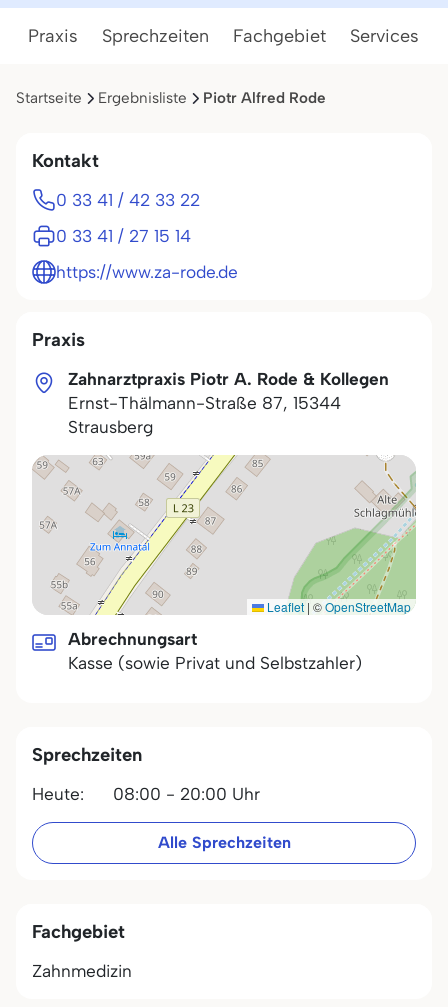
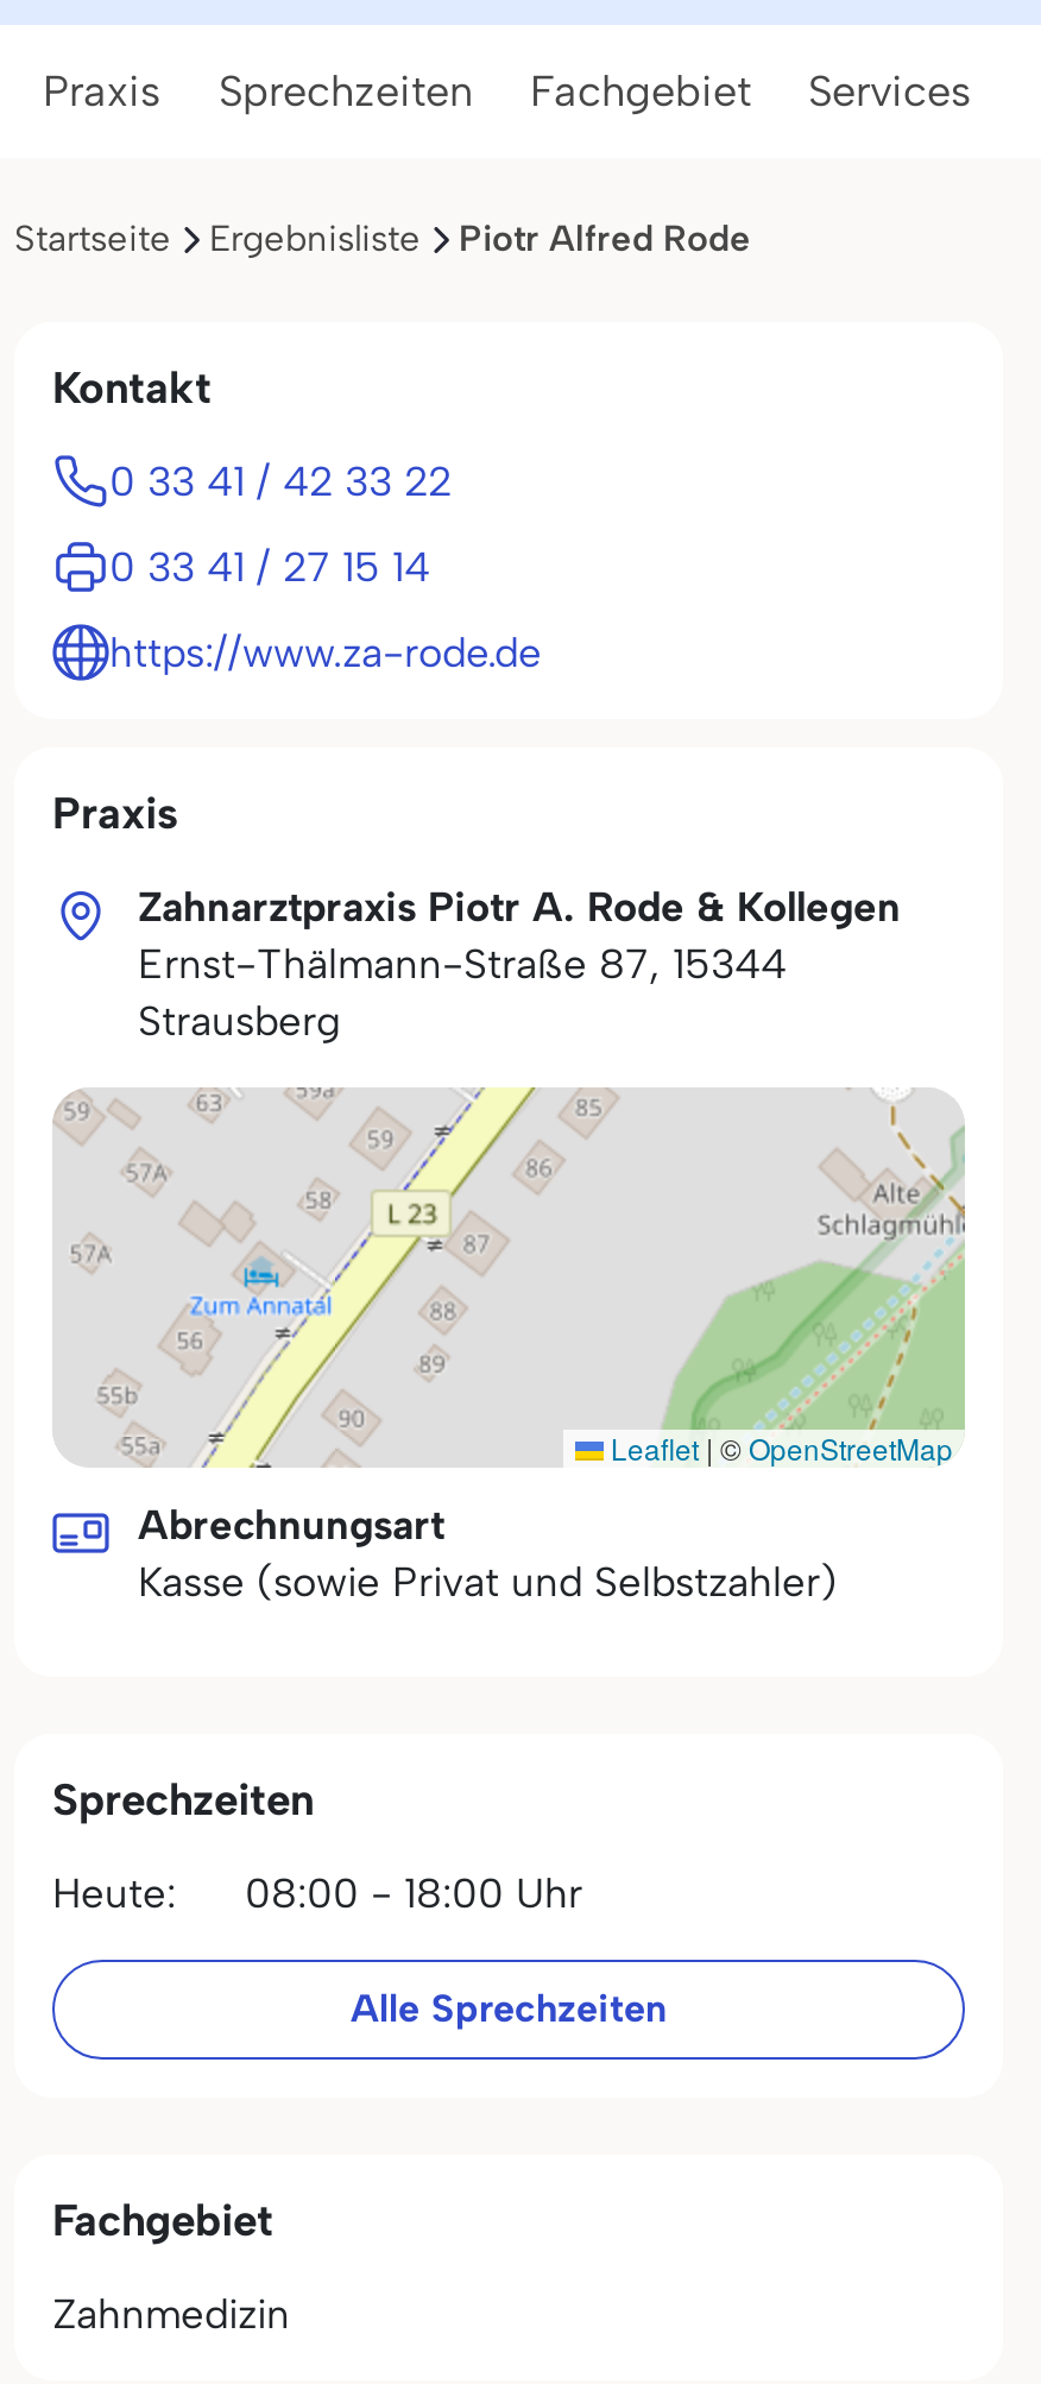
- Heute: 08:00 - 20:00 Uhr
+ Heute: 08:00 - 18:00 Uhr
